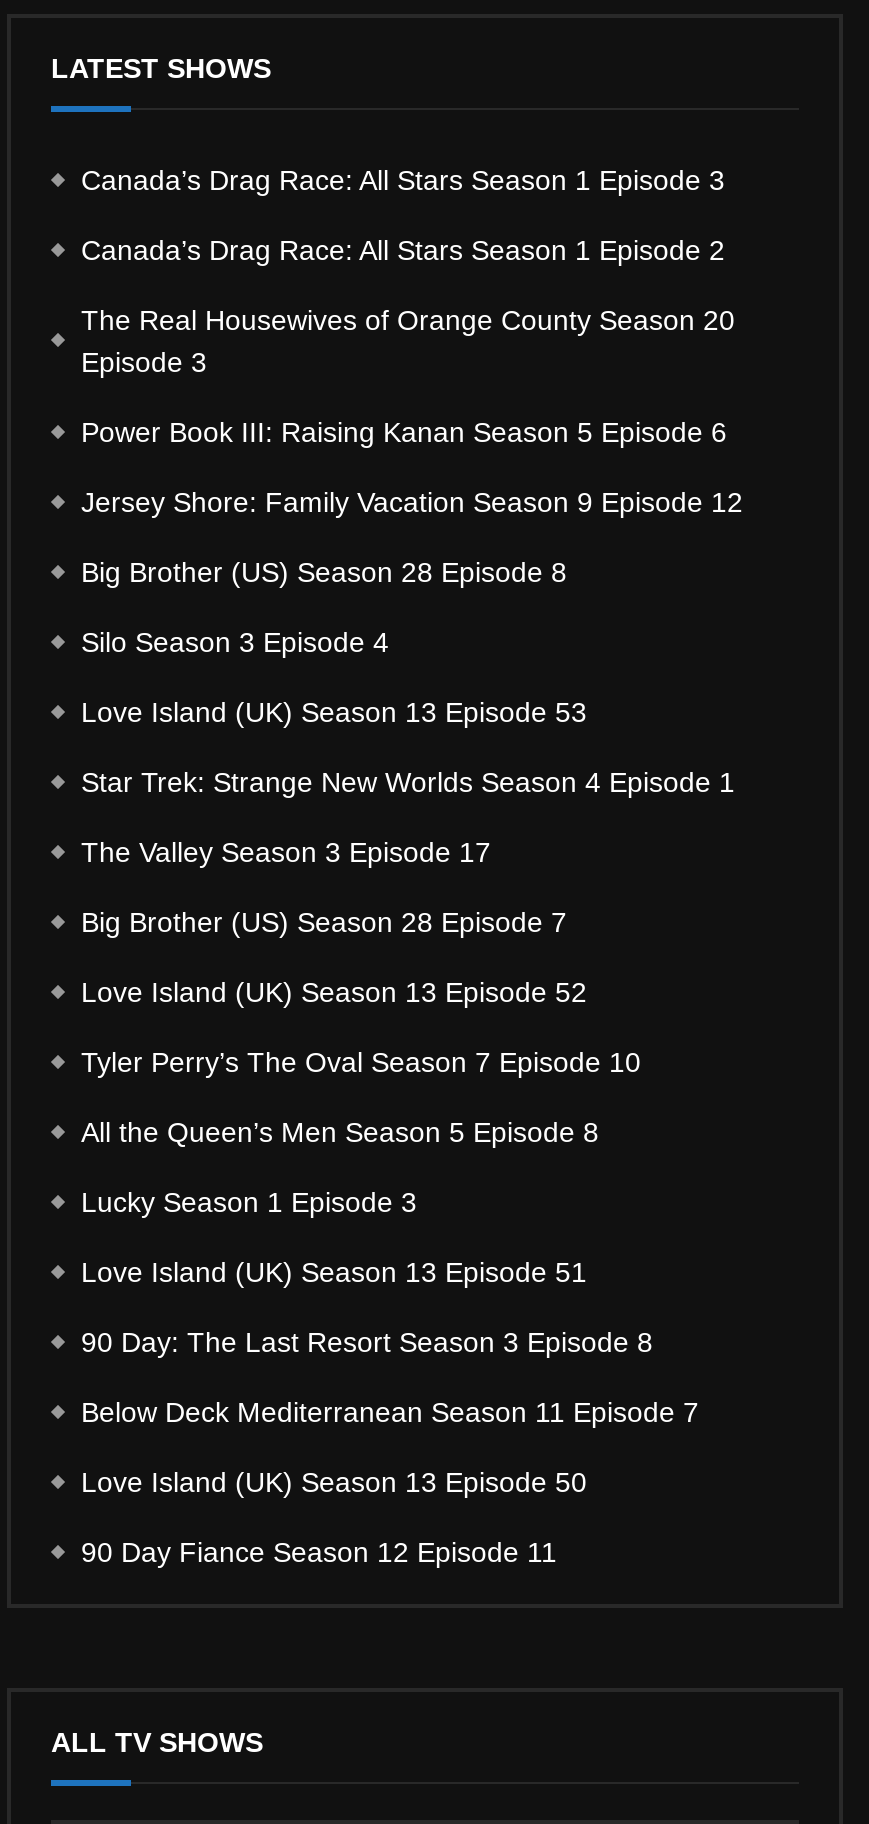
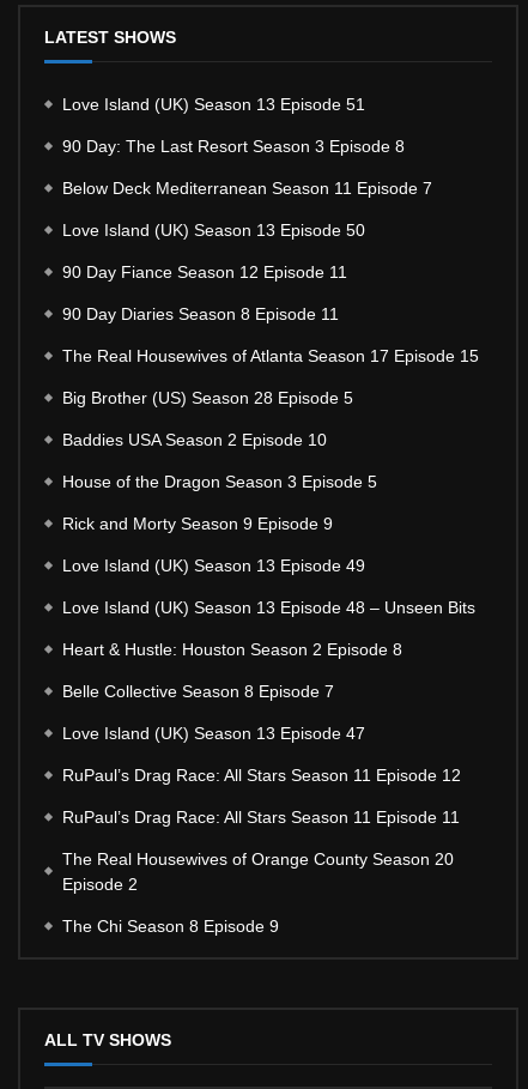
- Canada’s Drag Race: All Stars Season 1 Episode 3
- Canada’s Drag Race: All Stars Season 1 Episode 2
- Episode 3
- Power Book III: Raising Kanan Season 5 Episode 6
- Jersey Shore: Family Vacation Season 9 Episode 12
- Big Brother (US) Season 28 Episode 8
- Silo Season 3 Episode 4
- Love Island (UK) Season 13 Episode 53
- Star Trek: Strange New Worlds Season 4 Episode 1
- The Valley Season 3 Episode 17
- Big Brother (US) Season 28 Episode 7
- Love Island (UK) Season 13 Episode 52
- Tyler Perry’s The Oval Season 7 Episode 10
- All the Queen’s Men Season 5 Episode 8
- Lucky Season 1 Episode 3

moved down: The Real Housewives of Orange County Season 20

moved up: Love Island (UK) Season 13 Episode 51 | 90 Day: The Last Resort Season 3 Episode 8 | Below Deck Mediterranean Season 11 Episode 7 | Love Island (UK) Season 13 Episode 50 | 90 Day Fiance Season 12 Episode 11

+ 90 Day Diaries Season 8 Episode 11
+ The Real Housewives of Atlanta Season 17 Episode 15
+ Big Brother (US) Season 28 Episode 5
+ Baddies USA Season 2 Episode 10
+ House of the Dragon Season 3 Episode 5
+ Rick and Morty Season 9 Episode 9
+ Love Island (UK) Season 13 Episode 49
+ Love Island (UK) Season 13 Episode 48 – Unseen Bits
+ Heart & Hustle: Houston Season 2 Episode 8
+ Belle Collective Season 8 Episode 7
+ Love Island (UK) Season 13 Episode 47
+ RuPaul’s Drag Race: All Stars Season 11 Episode 12
+ RuPaul’s Drag Race: All Stars Season 11 Episode 11
+ Episode 2
+ The Chi Season 8 Episode 9
